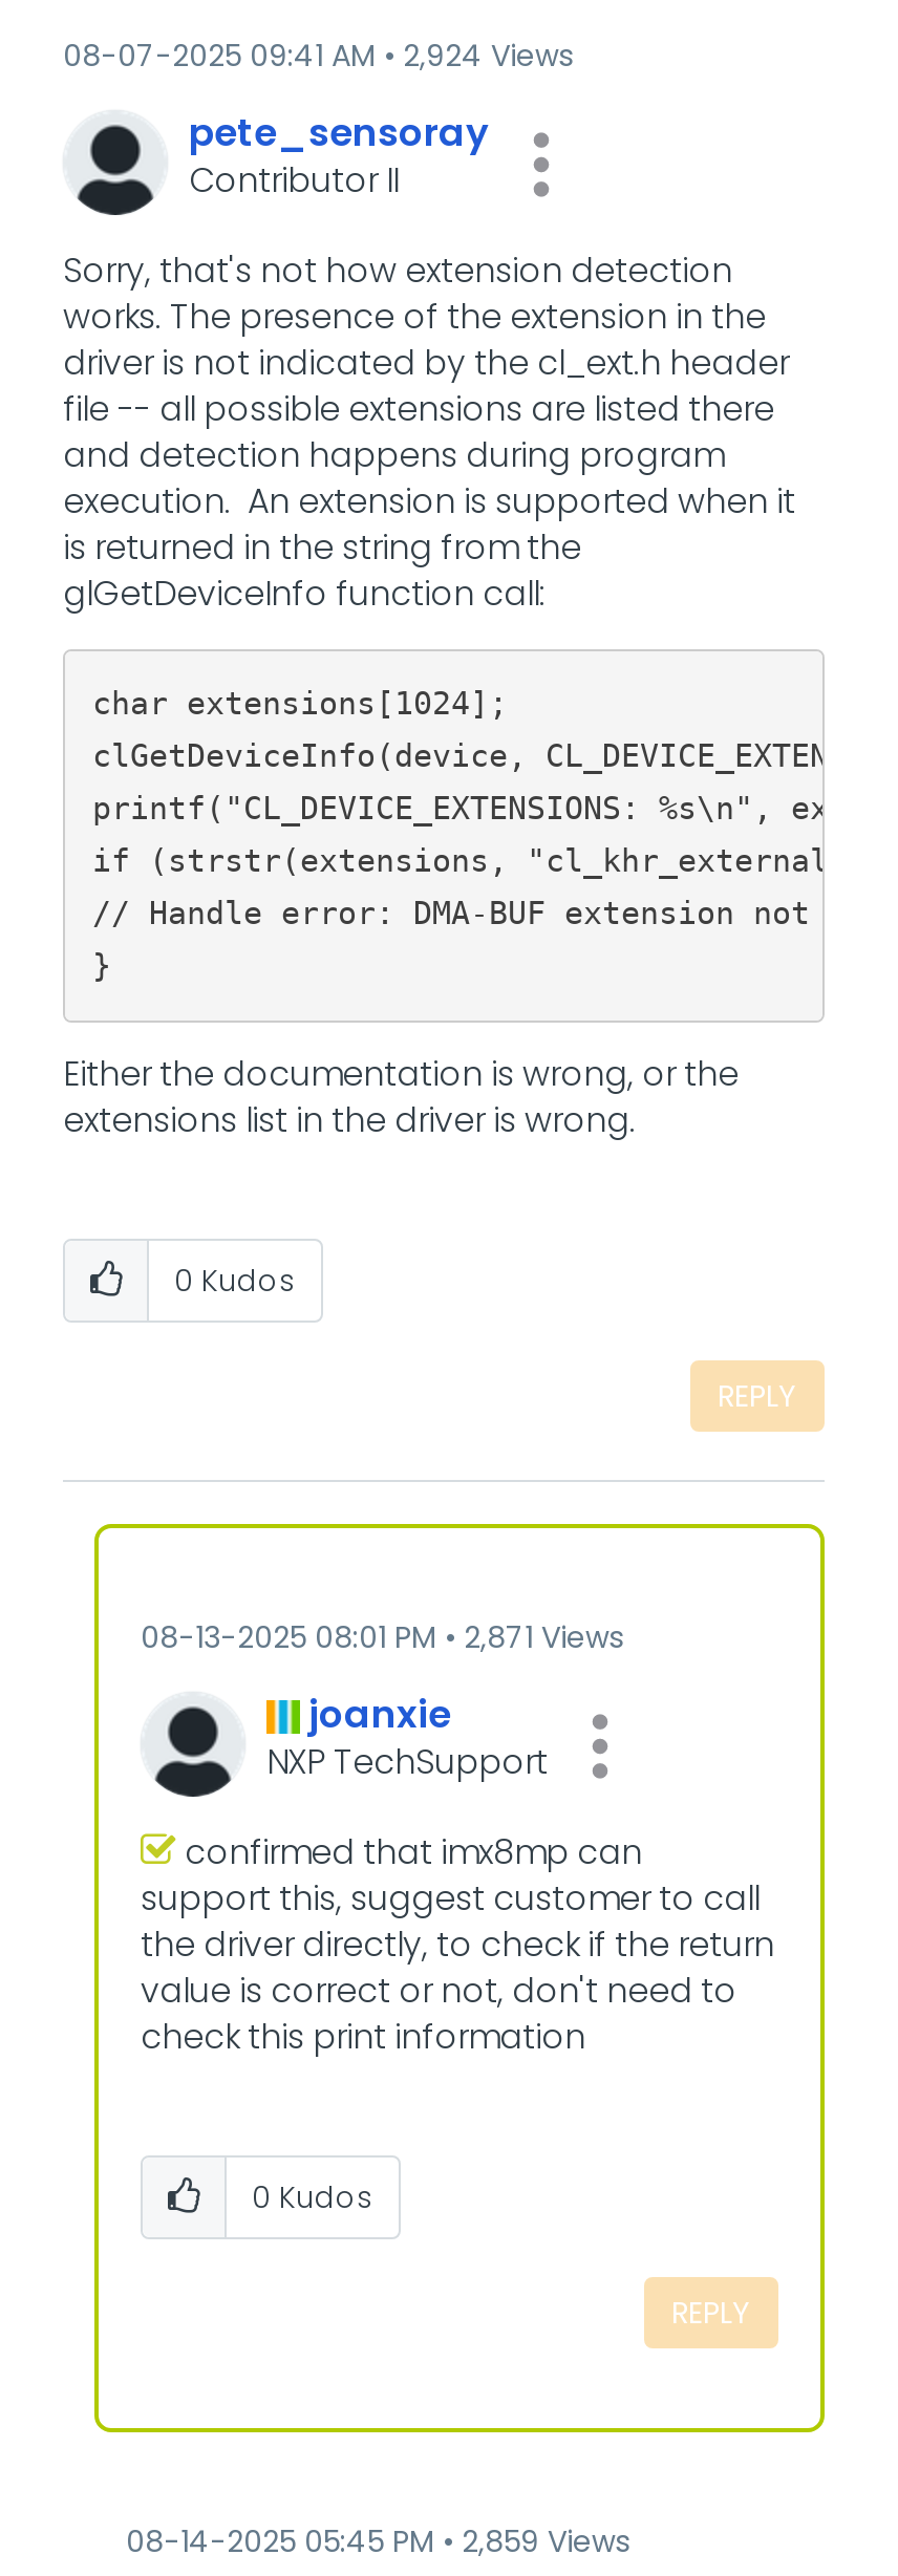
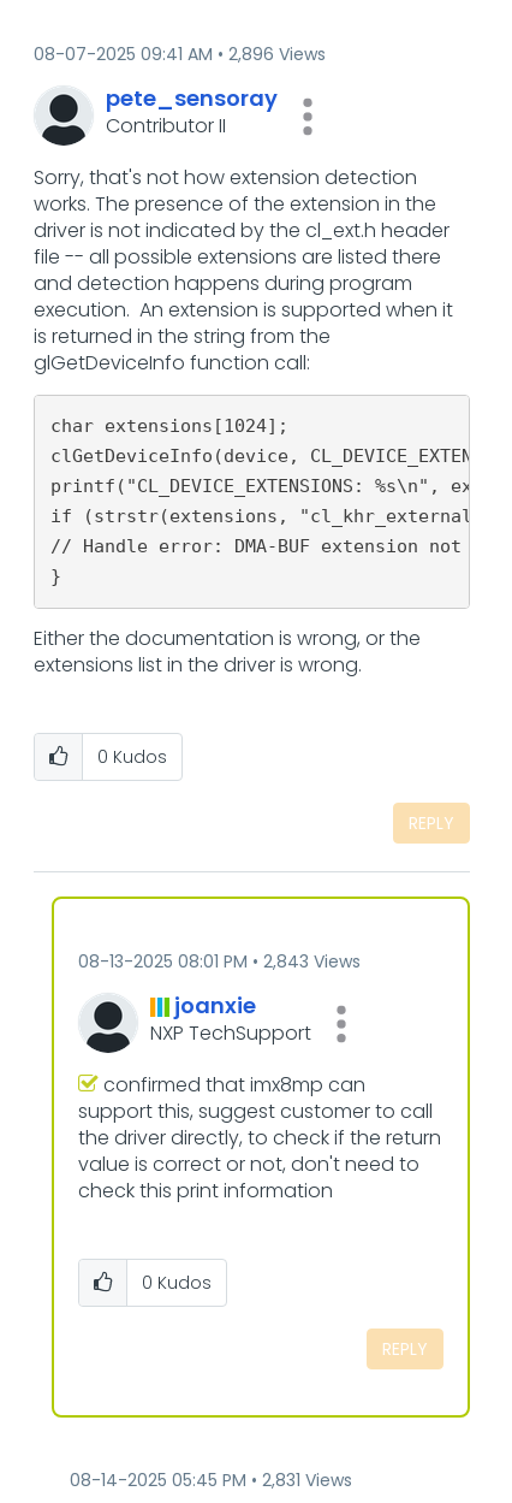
- 08-07-2025 09:41 AM 2,924 Views
+ 08-07-2025 09:41 AM 2,896 Views

- 08-13-2025 08:01 PM 2,871 Views
+ 08-13-2025 08:01 PM 2,843 Views

- 08-14-2025 05:45 PM 2,859 Views
+ 08-14-2025 05:45 PM 2,831 Views
